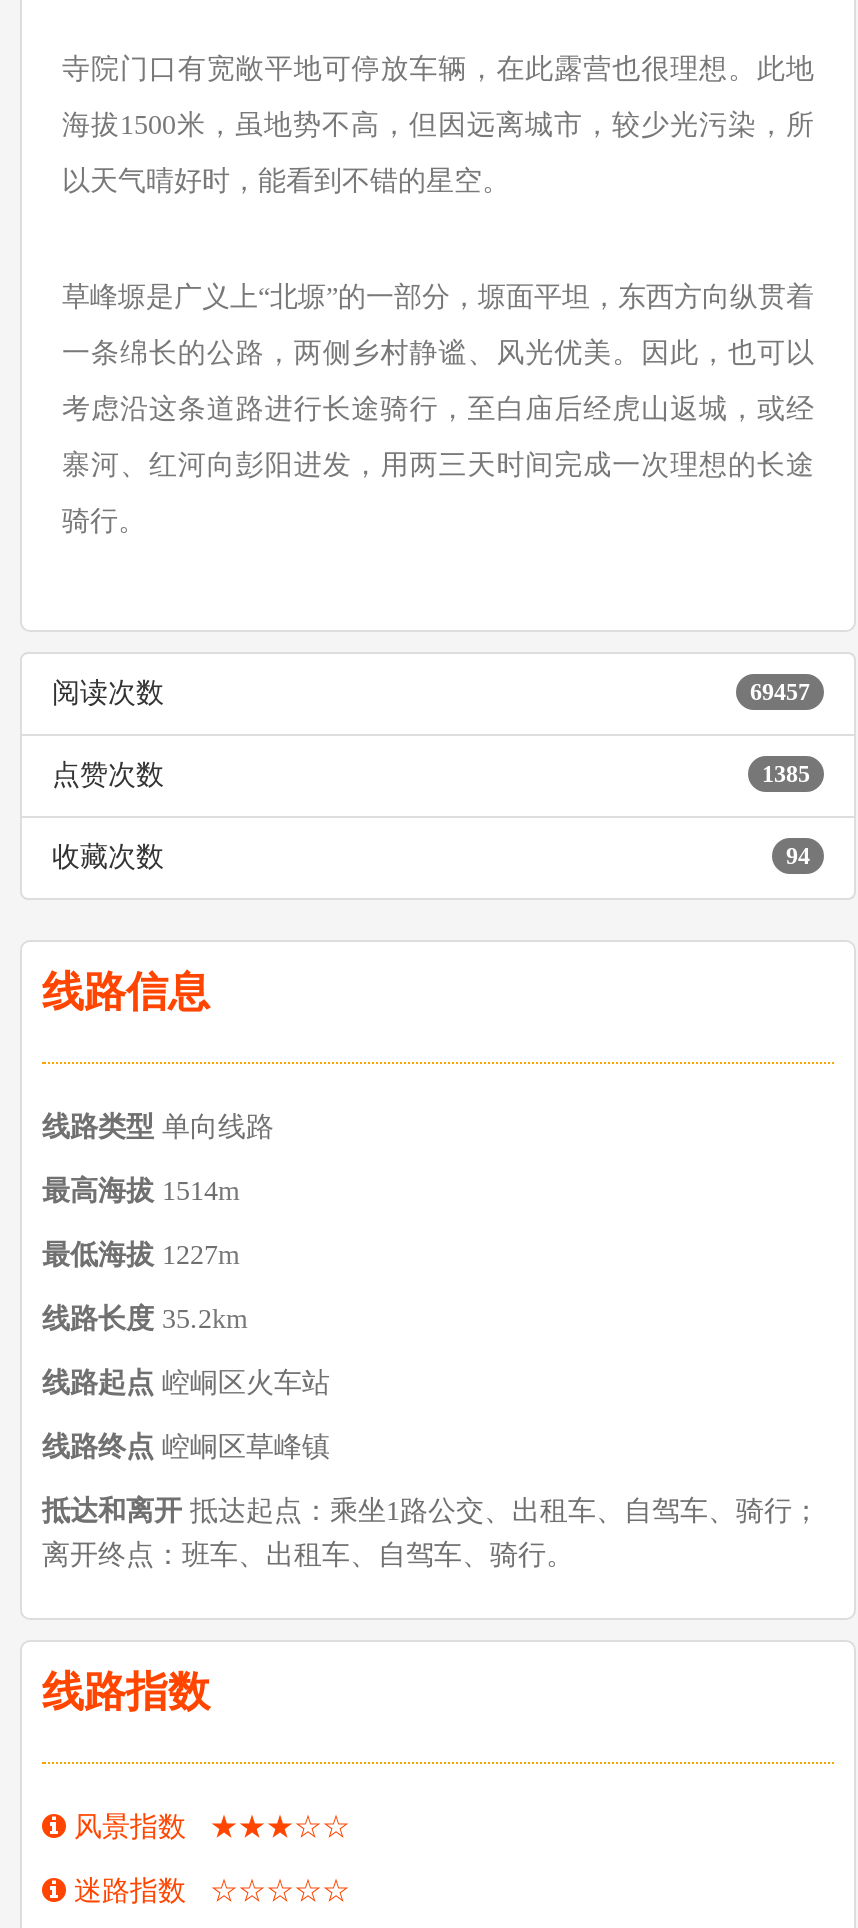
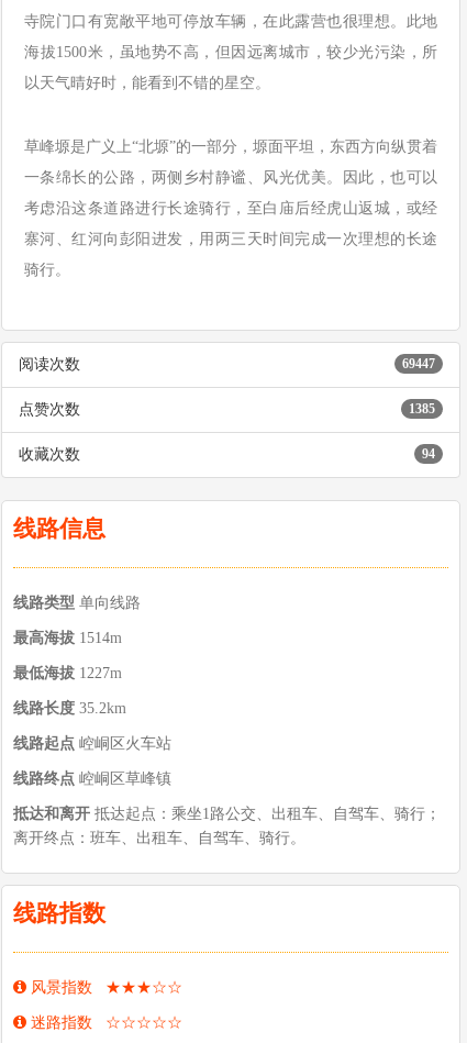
- 69457
+ 69447
